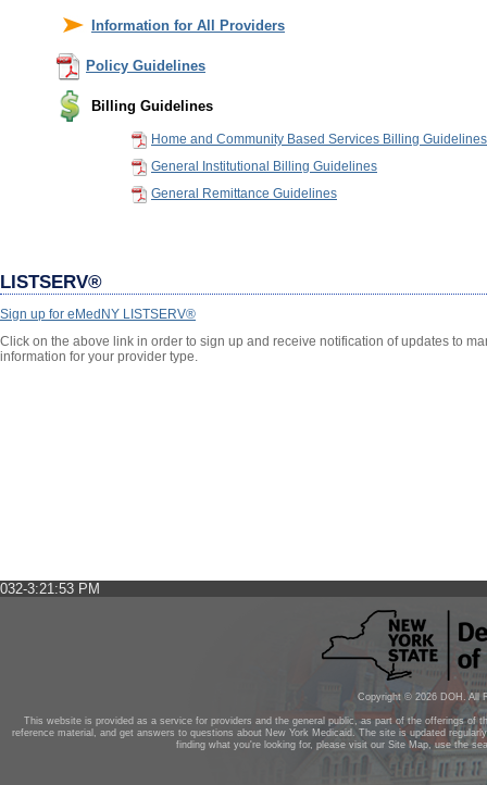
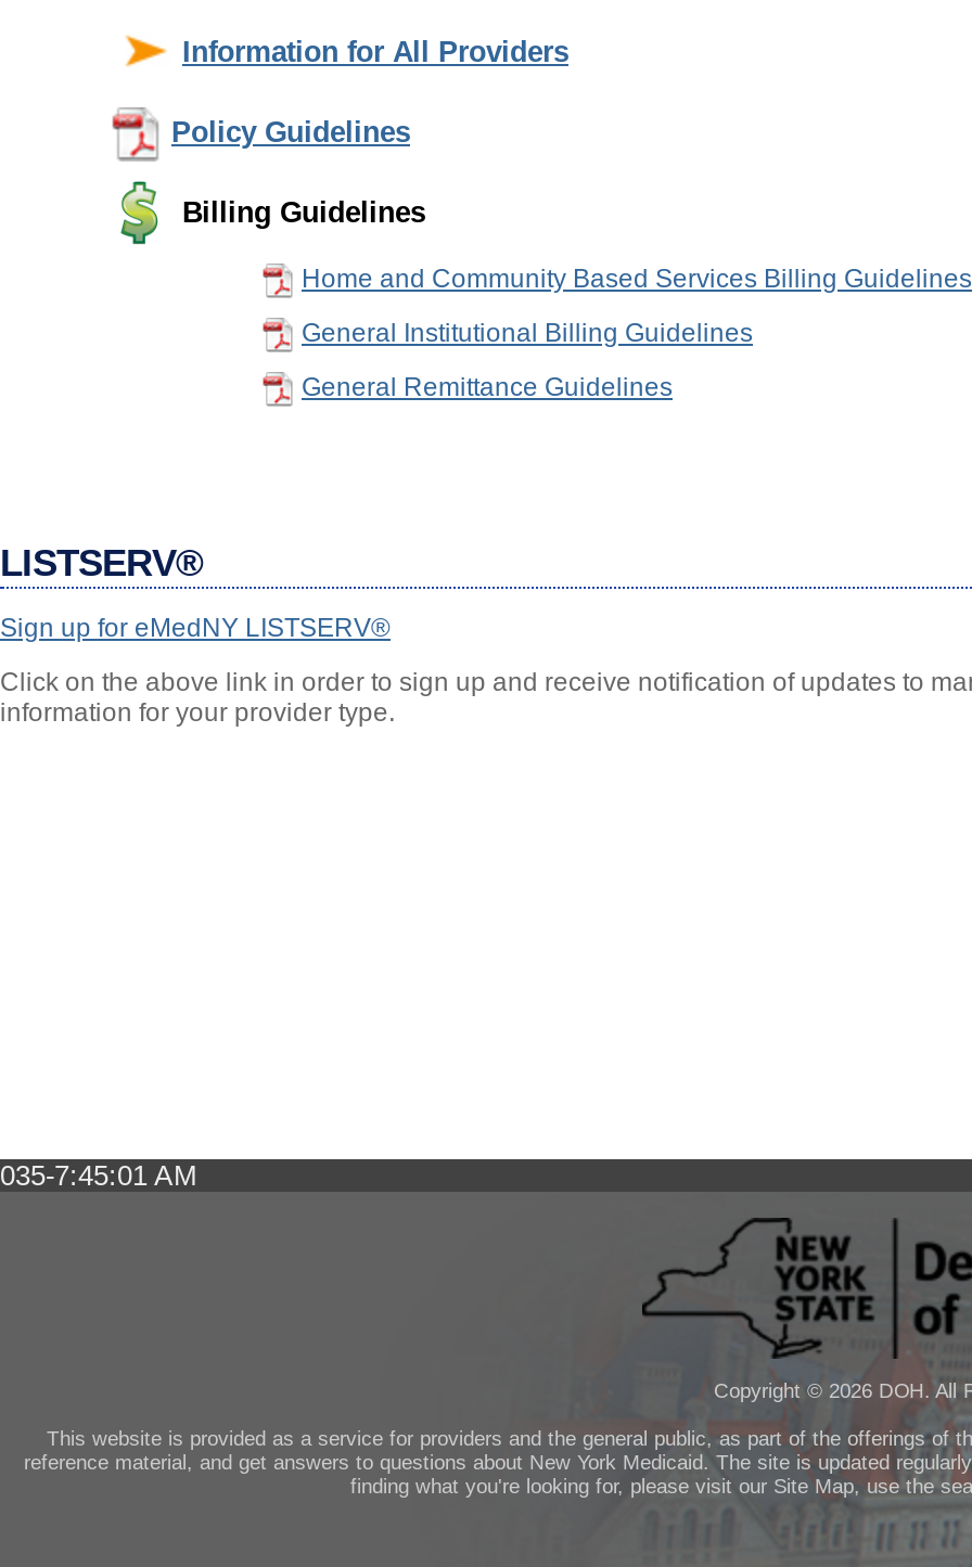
- 032-3:21:53 PM
+ 035-7:45:01 AM
